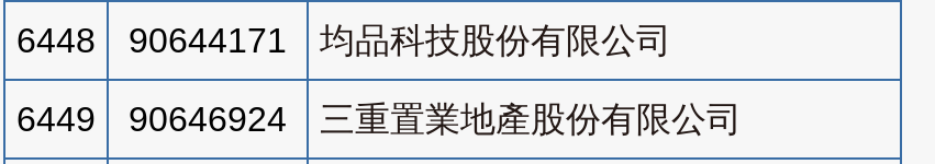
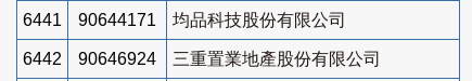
- 6448 90644171 均品科技股份有限公司
+ 6441 90644171 均品科技股份有限公司

- 6449 90646924 三重置業地產股份有限公司
+ 6442 90646924 三重置業地產股份有限公司
